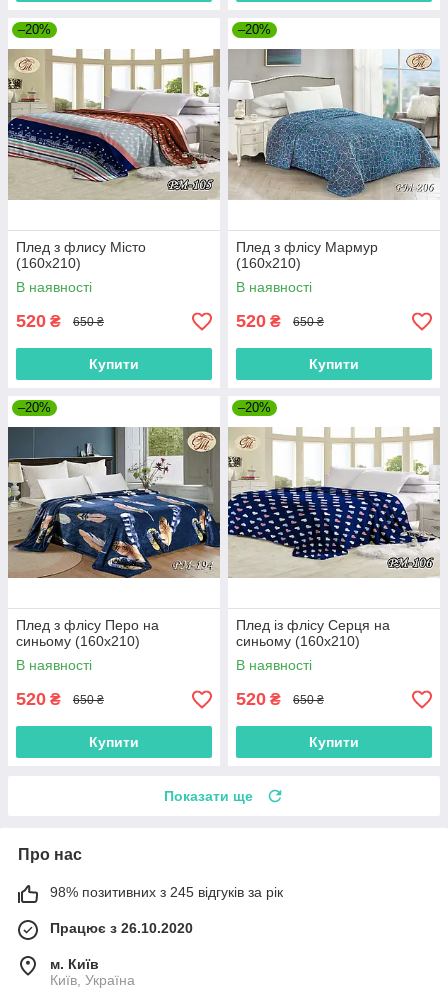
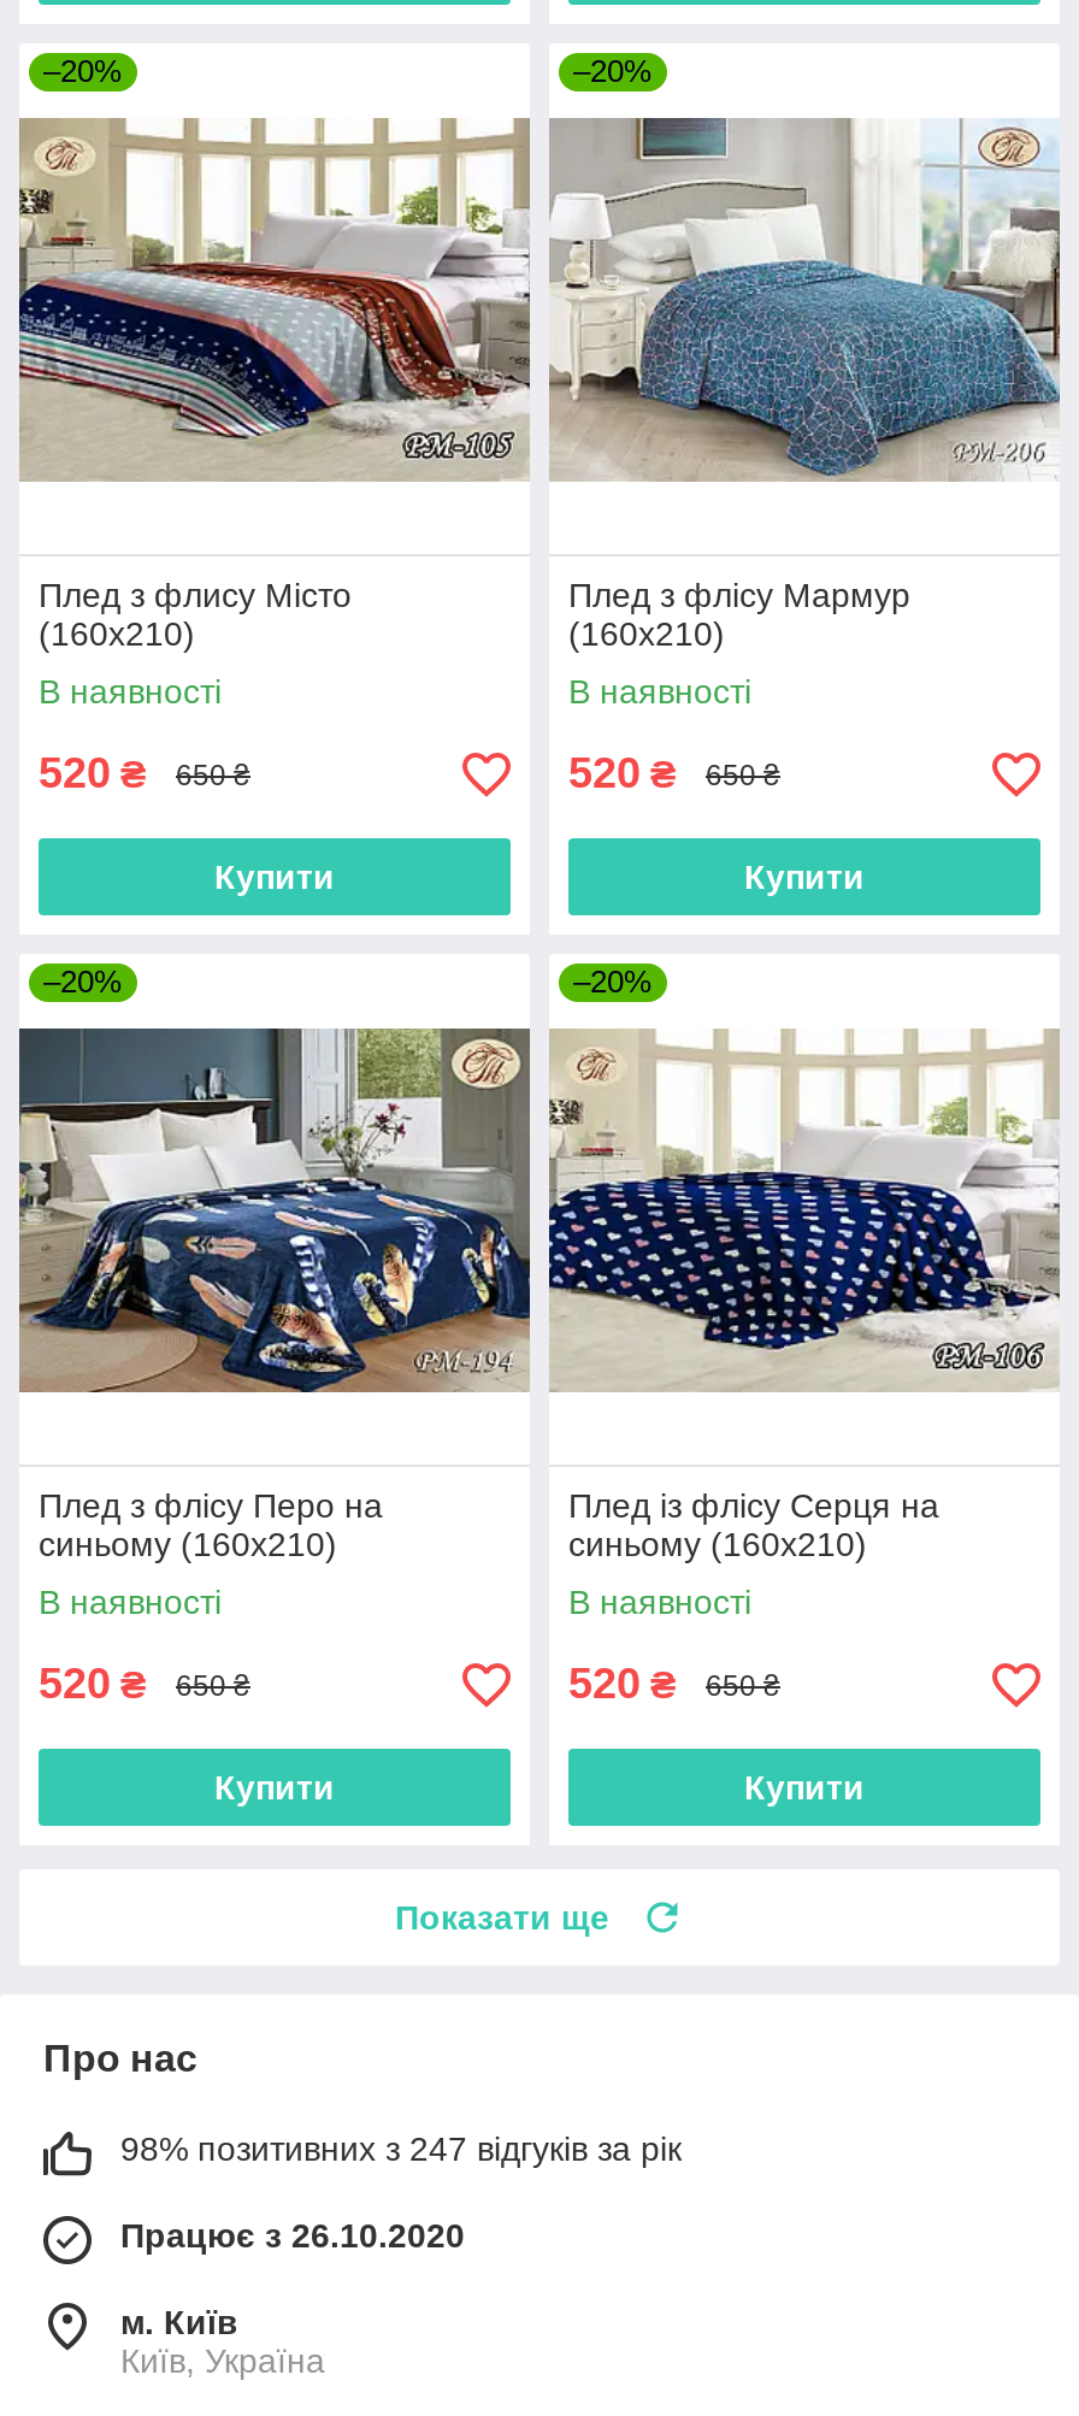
- 98% позитивних з 245 відгуків за рік
+ 98% позитивних з 247 відгуків за рік
